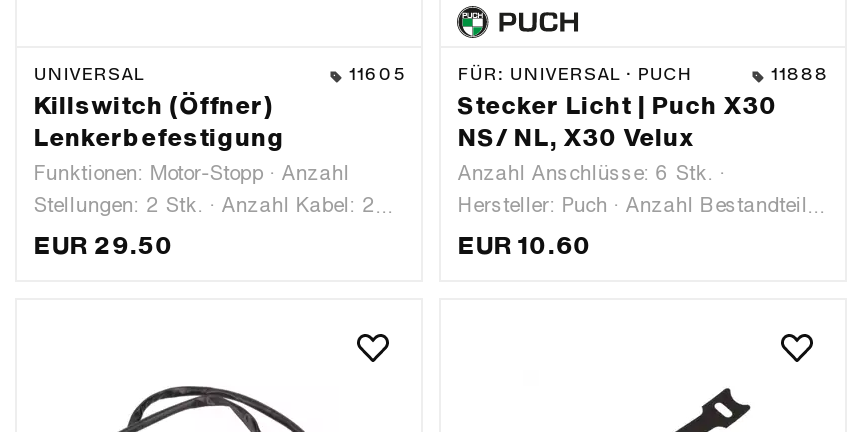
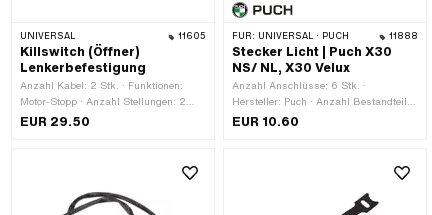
- Funktionen: Motor-Stopp · Anzahl
- Stellungen: 2 Stk. · Anzahl Kabel: 2
+ Anzahl Kabel: 2 Stk. · Funktionen:
+ Motor-Stopp · Anzahl Stellungen: 2
